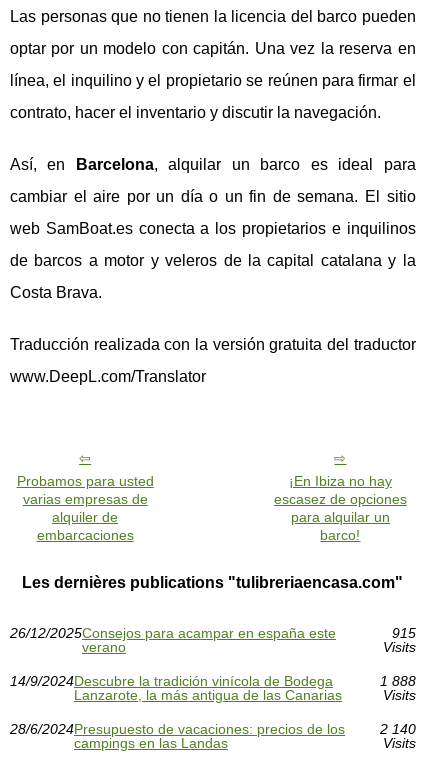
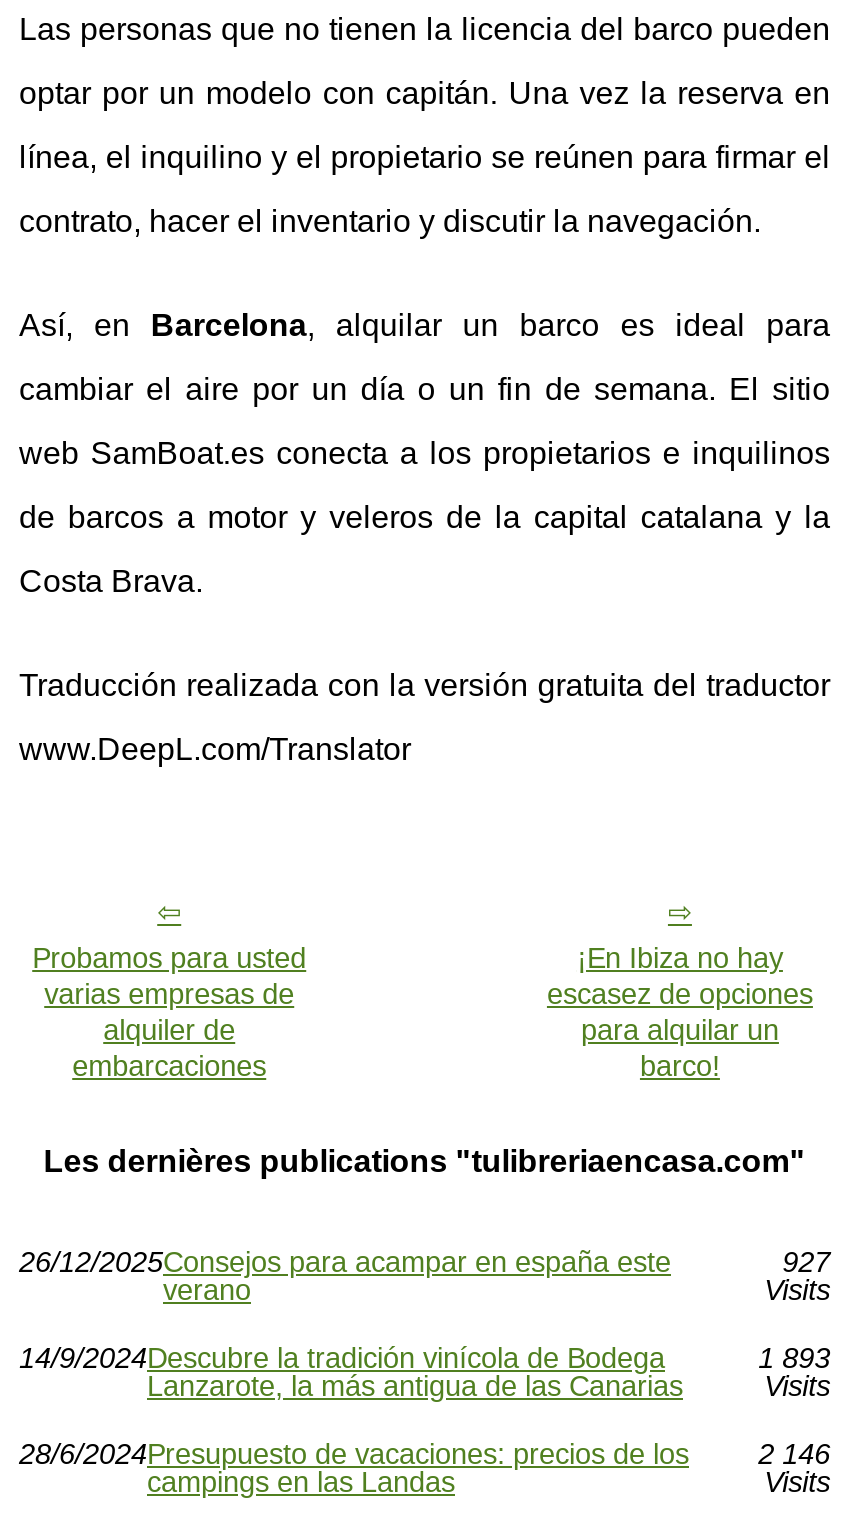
- 915
+ 927

- 1 888
+ 1 893

- 2 140
+ 2 146
